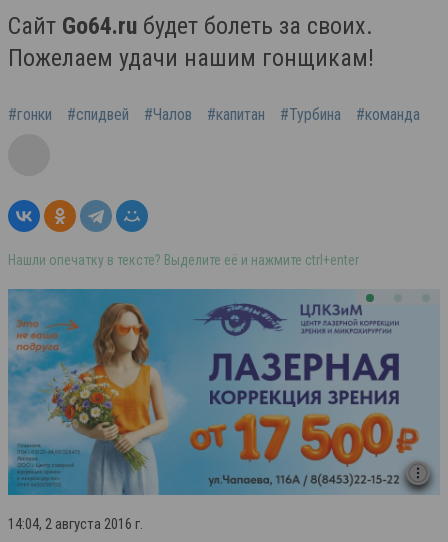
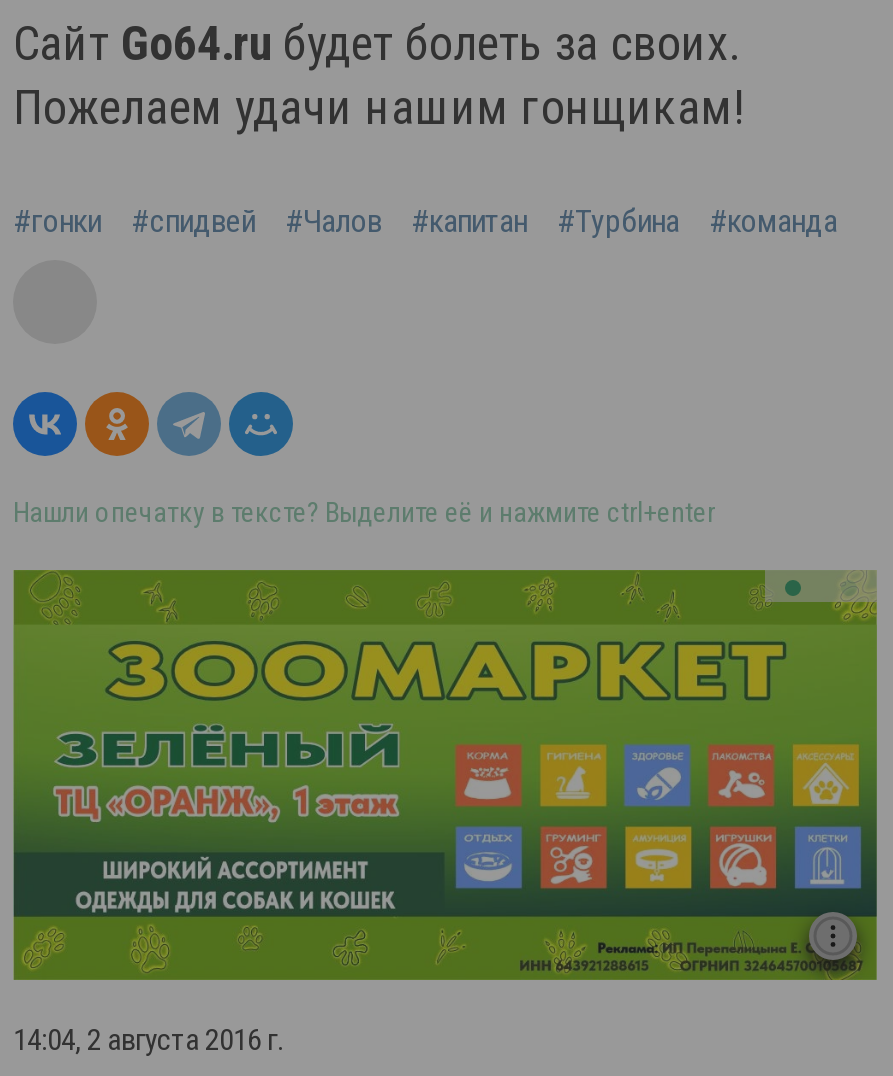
- [image]
+ [image]
